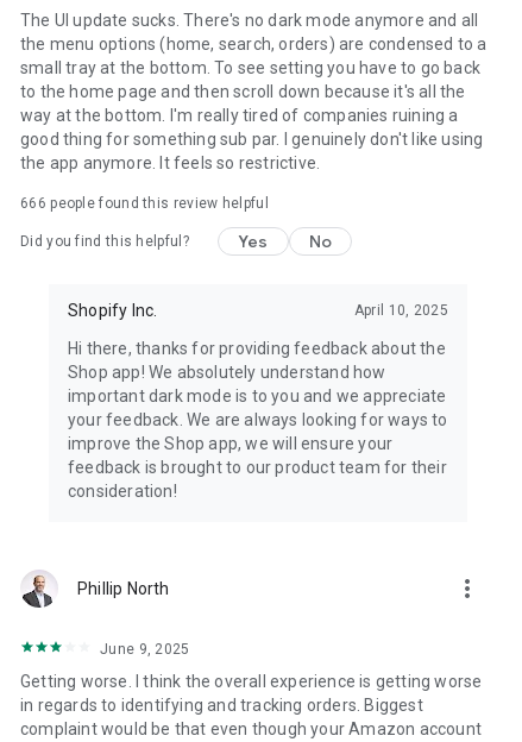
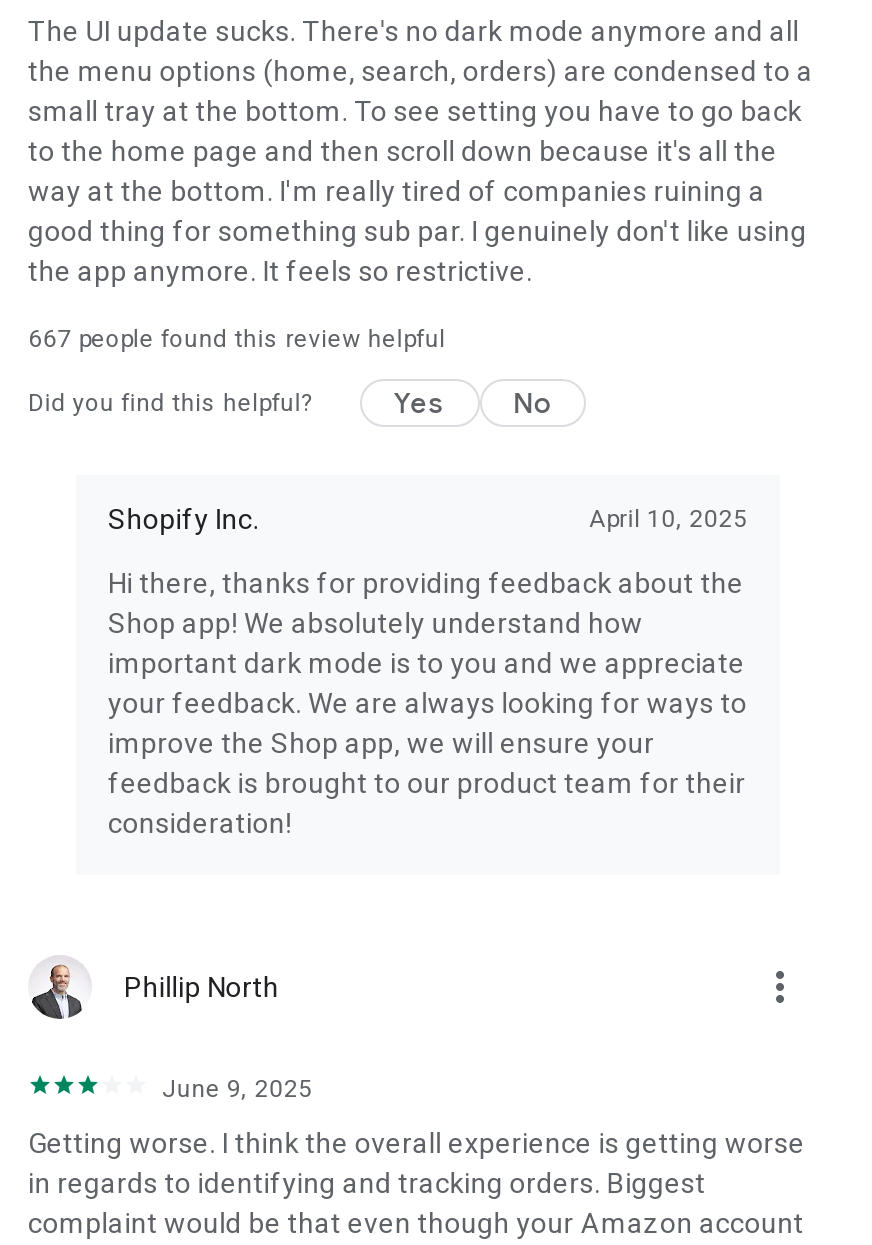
- 666 people found this review helpful
+ 667 people found this review helpful
